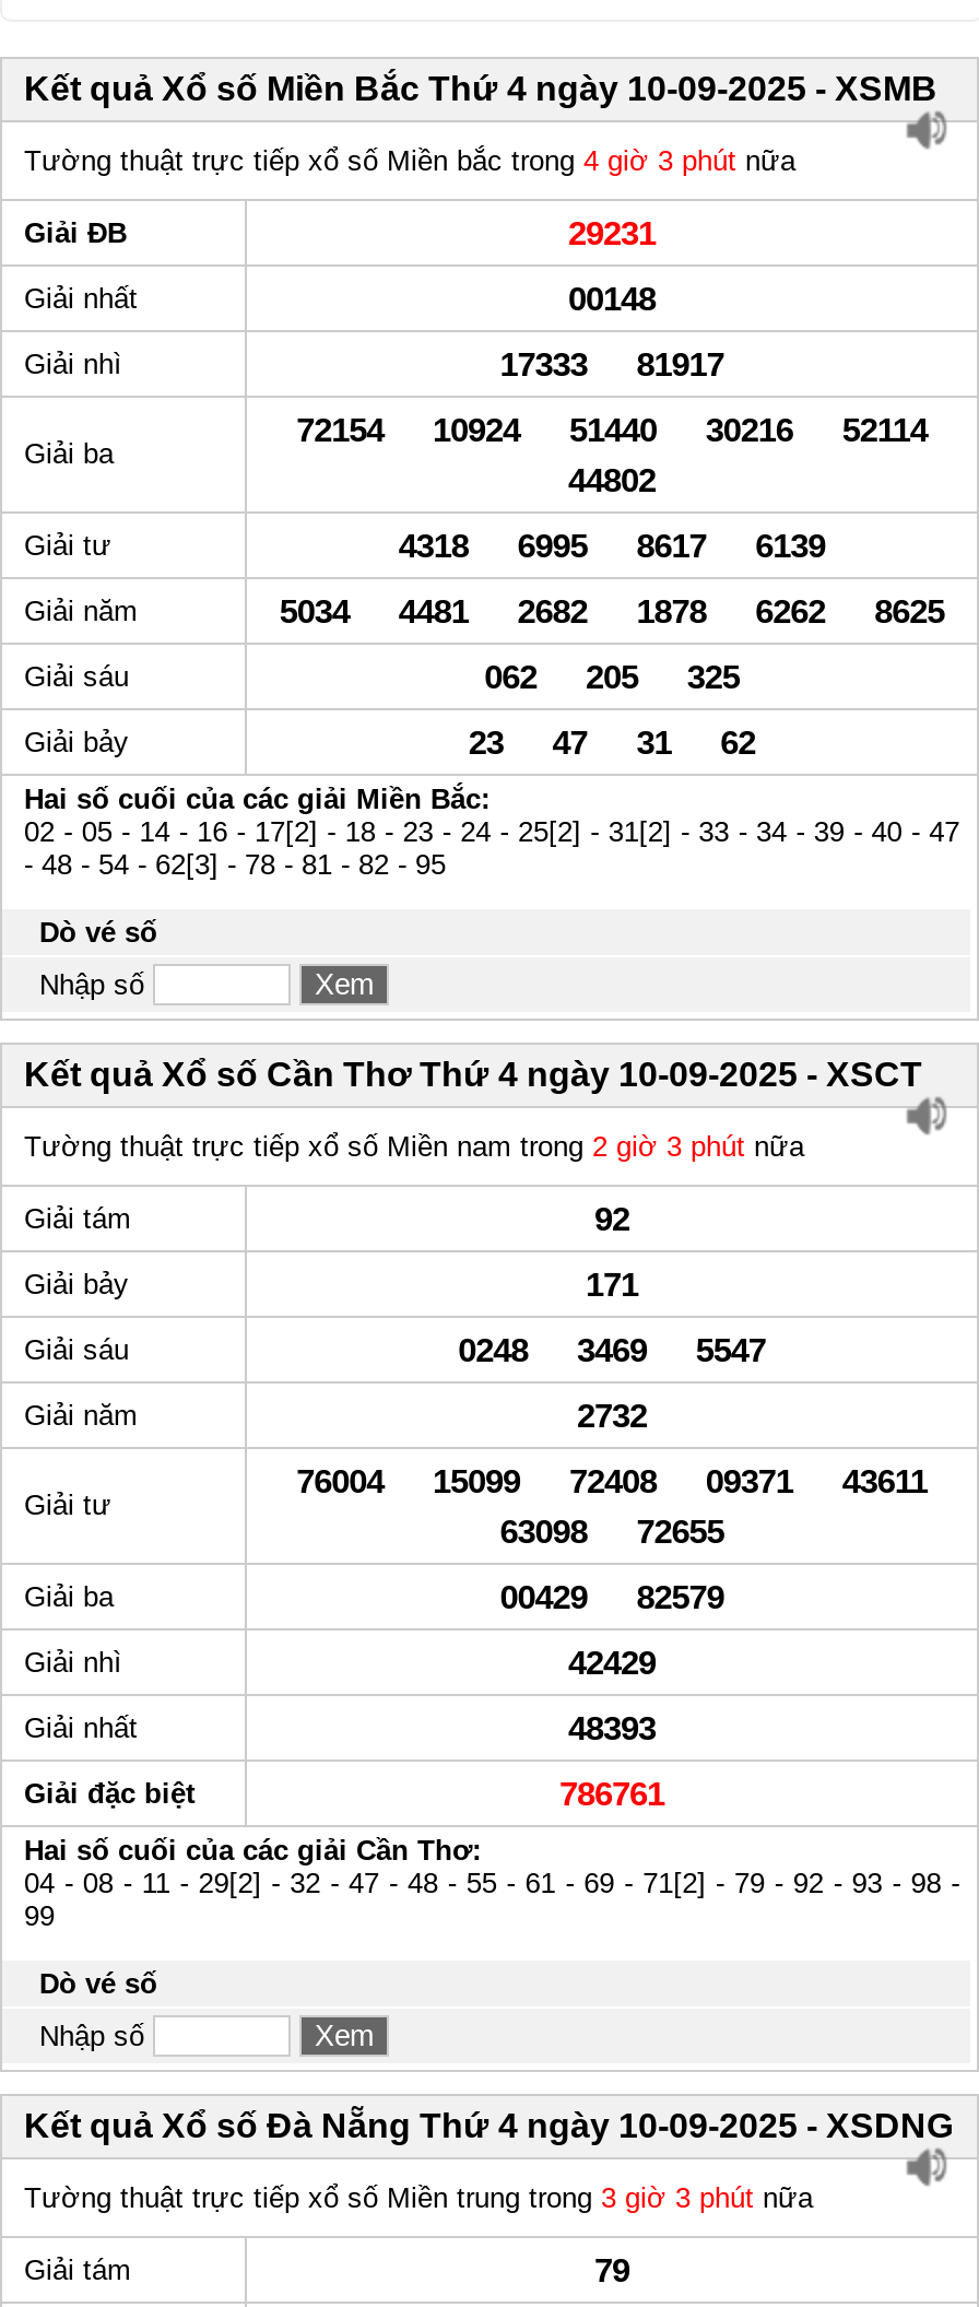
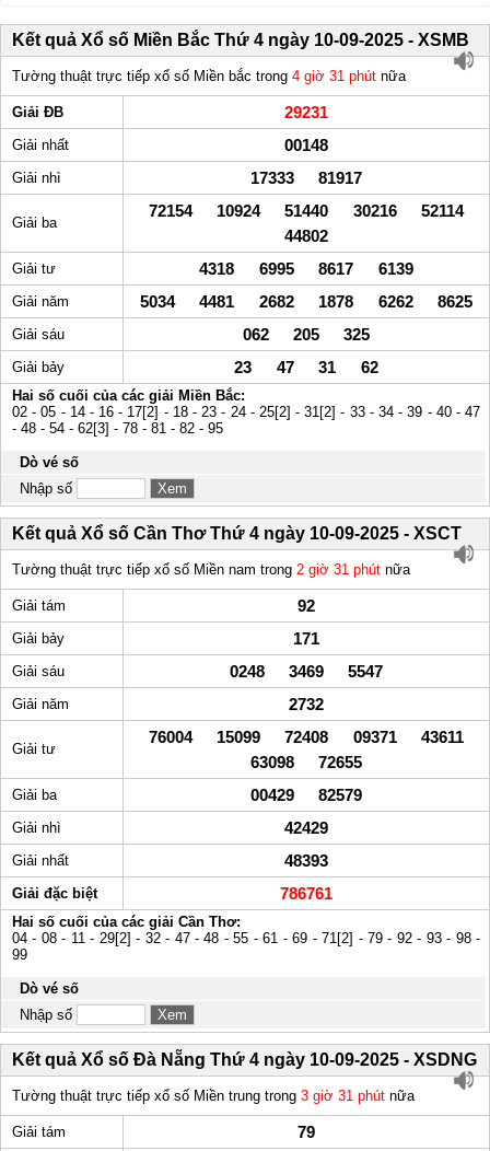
- Tường thuật trực tiếp xổ số Miền bắc trong 4 giờ 3 phút nữa
+ Tường thuật trực tiếp xổ số Miền bắc trong 4 giờ 31 phút nữa

- Tường thuật trực tiếp xổ số Miền nam trong 2 giờ 3 phút nữa
+ Tường thuật trực tiếp xổ số Miền nam trong 2 giờ 31 phút nữa

- Tường thuật trực tiếp xổ số Miền trung trong 3 giờ 3 phút nữa
+ Tường thuật trực tiếp xổ số Miền trung trong 3 giờ 31 phút nữa
